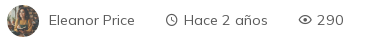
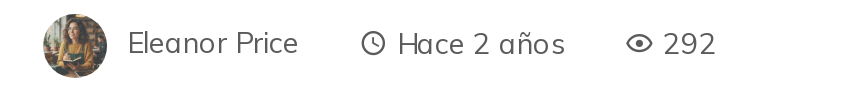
- 290
+ 292
